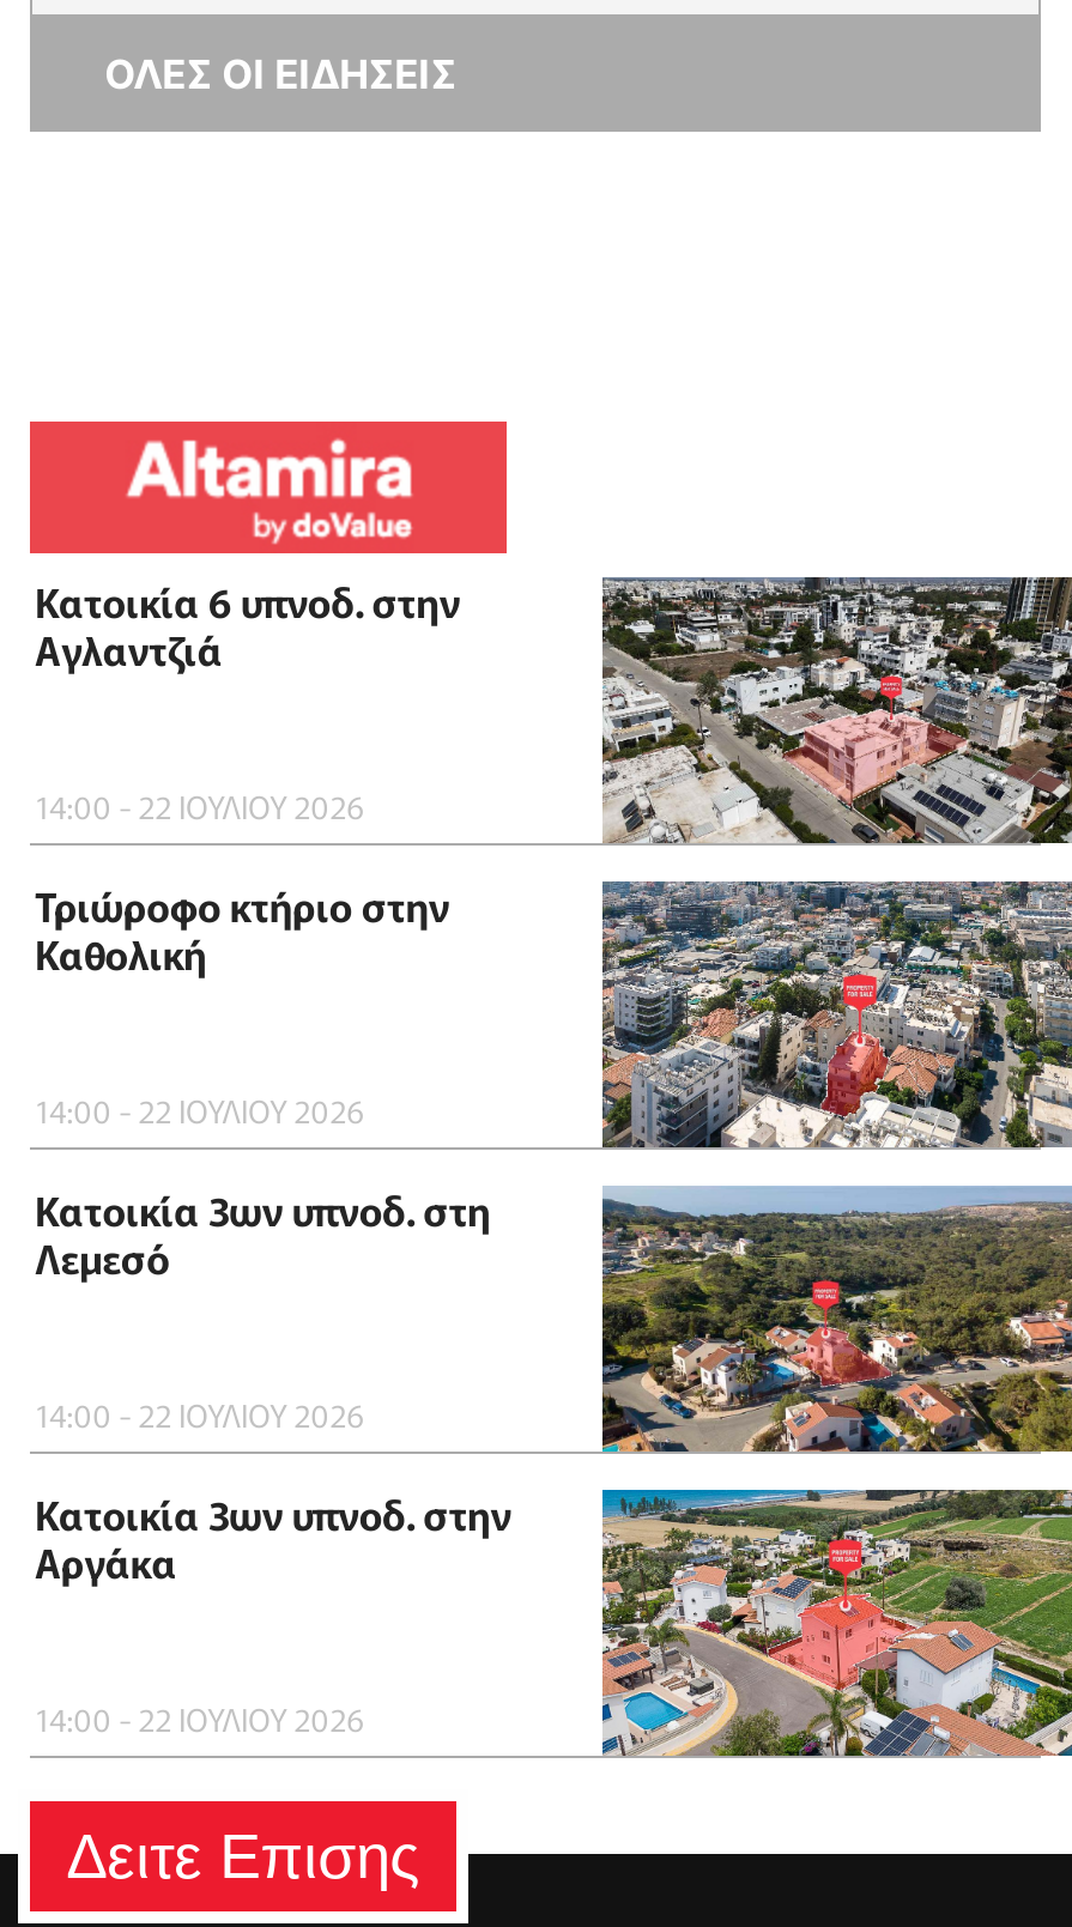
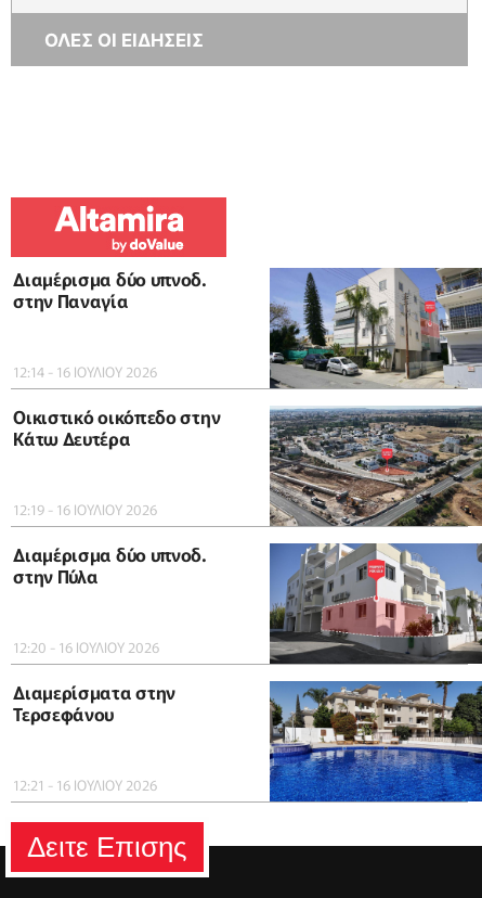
- Κατοικία 6 υπνοδ. στην
- Αγλαντζιά
+ Διαμέρισμα δύο υπνοδ.
+ στην Παναγία

- [image]
+ [image]

- 14:00 - 22 ΙΟΥΛΙΟΥ 2026
+ 12:14 - 16 ΙΟΥΛΙΟΥ 2026

- Τριώροφο κτήριο στην
- Καθολική
+ Οικιστικό οικόπεδο στην
+ Κάτω Δευτέρα

- [image]
+ [image]

- 14:00 - 22 ΙΟΥΛΙΟΥ 2026
+ 12:19 - 16 ΙΟΥΛΙΟΥ 2026

- Κατοικία 3ων υπνοδ. στη
- Λεμεσό
+ Διαμέρισμα δύο υπνοδ.
+ στην Πύλα

- [image]
+ [image]

- 14:00 - 22 ΙΟΥΛΙΟΥ 2026
+ 12:20 - 16 ΙΟΥΛΙΟΥ 2026

- Κατοικία 3ων υπνοδ. στην
- Αργάκα
+ Διαμερίσματα στην
+ Τερσεφάνου

- [image]
+ [image]

- 14:00 - 22 ΙΟΥΛΙΟΥ 2026
+ 12:21 - 16 ΙΟΥΛΙΟΥ 2026
